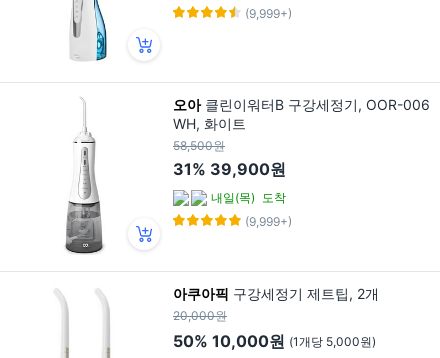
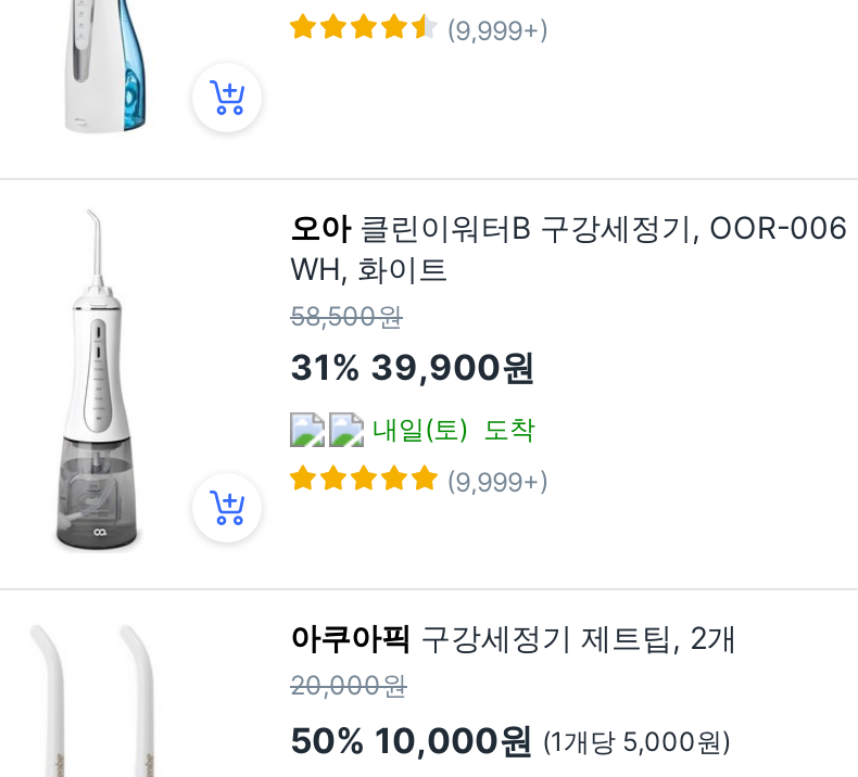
- 내일(목) 도착
+ 내일(토) 도착
